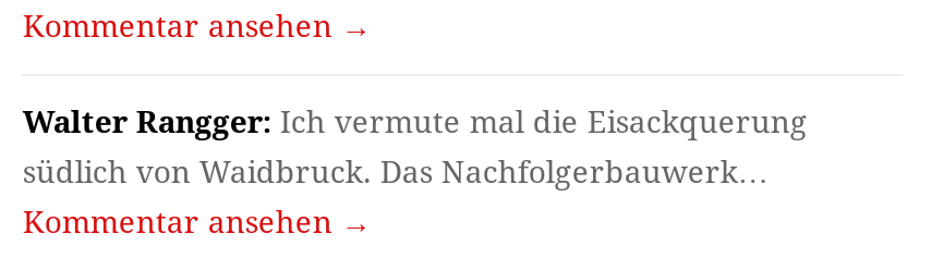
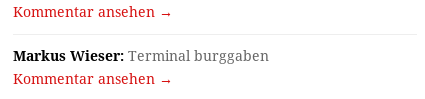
- Walter Rangger: Ich vermute mal die Eisackquerung
- südlich von Waidbruck. Das Nachfolgerbauwerk…
+ Markus Wieser: Terminal burggaben
